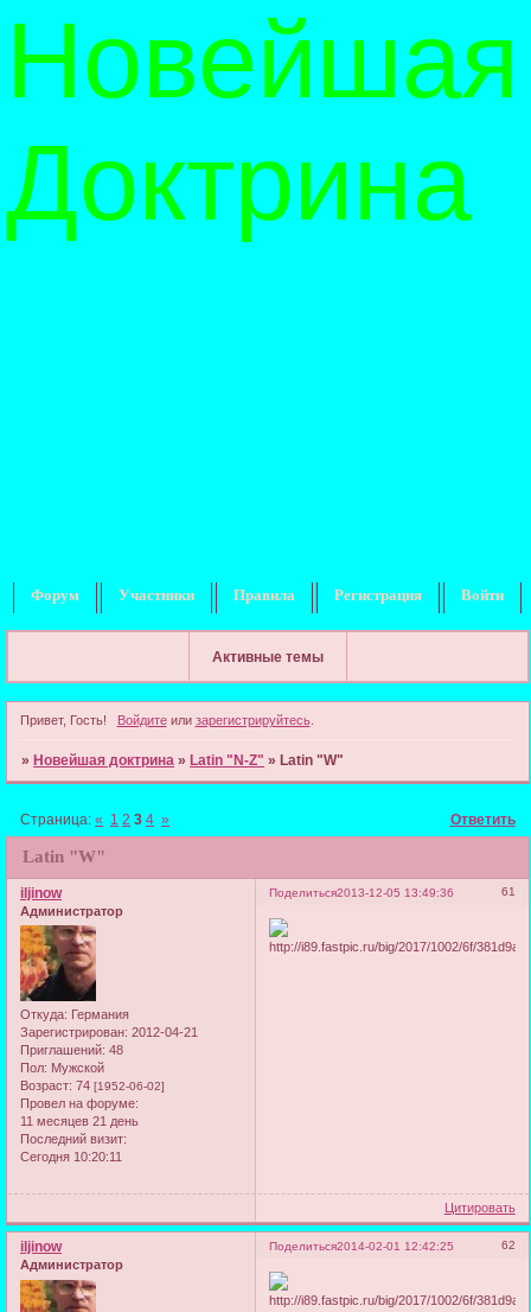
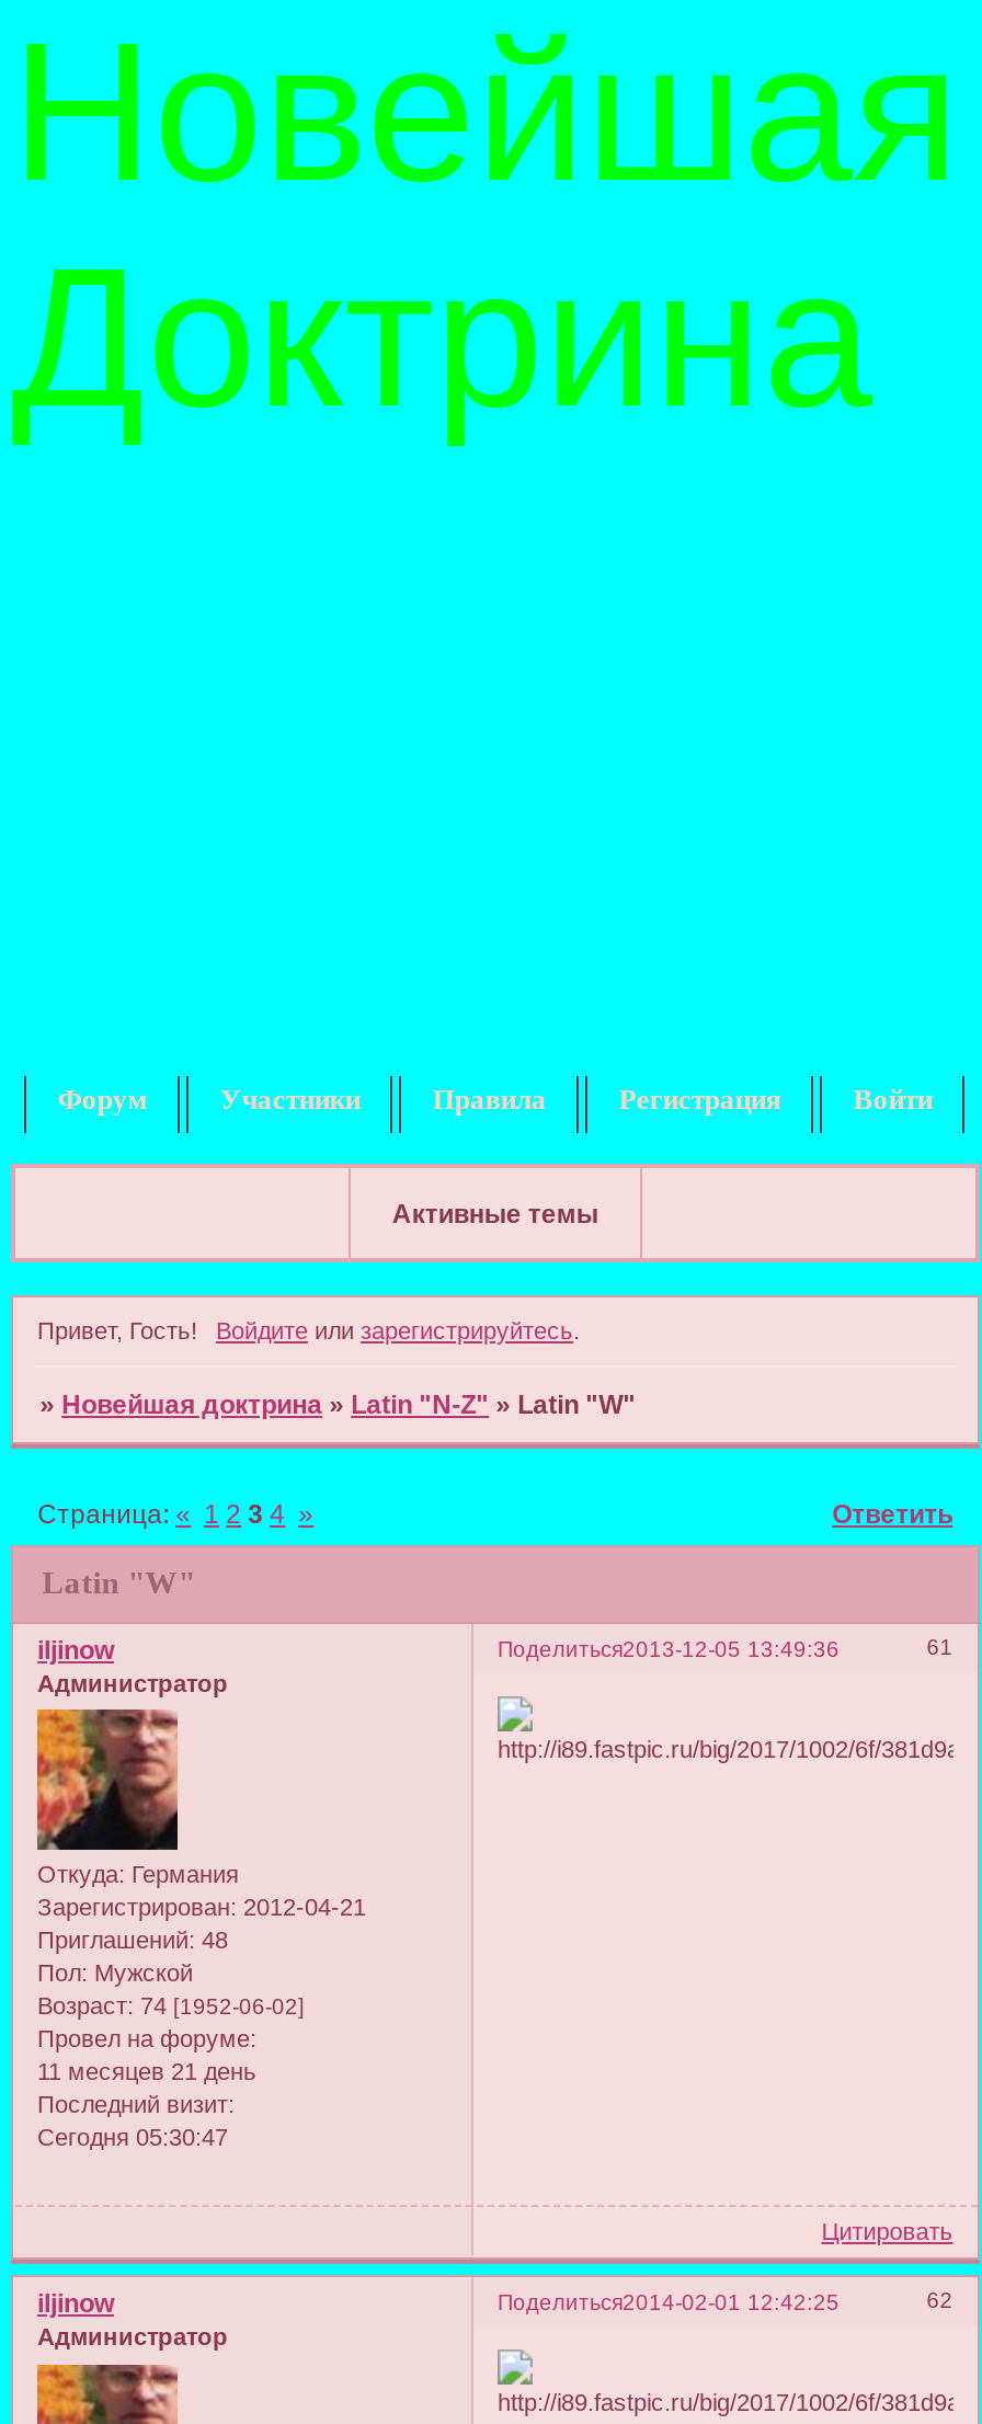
- Сегодня 10:20:11
+ Сегодня 05:30:47
